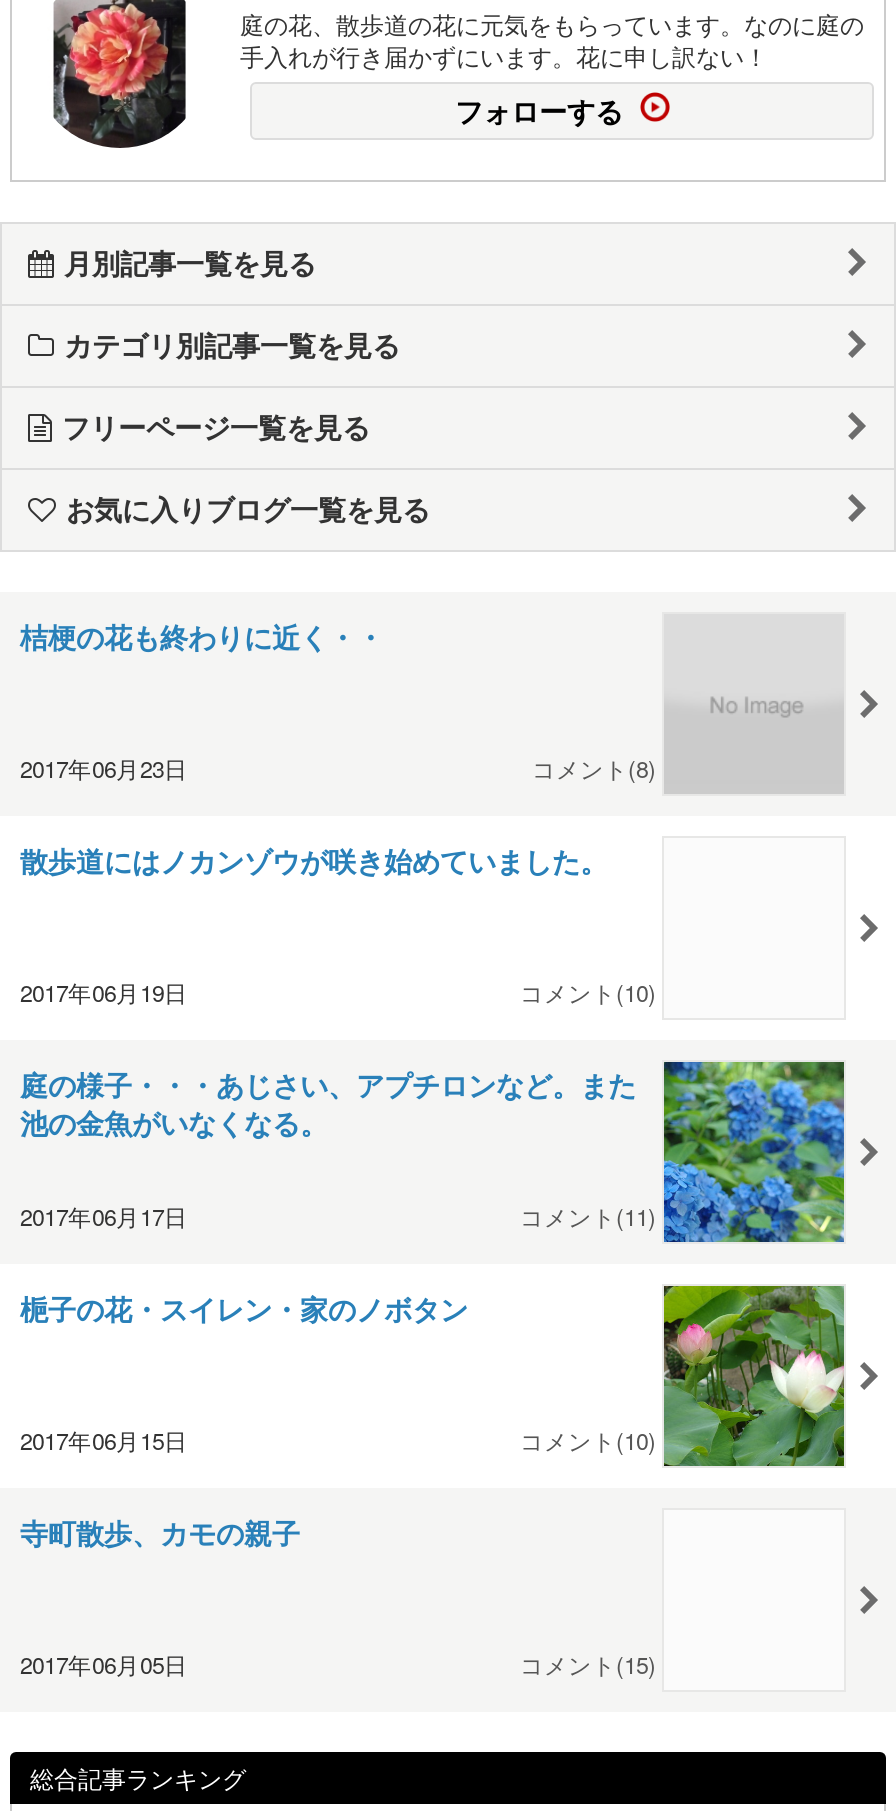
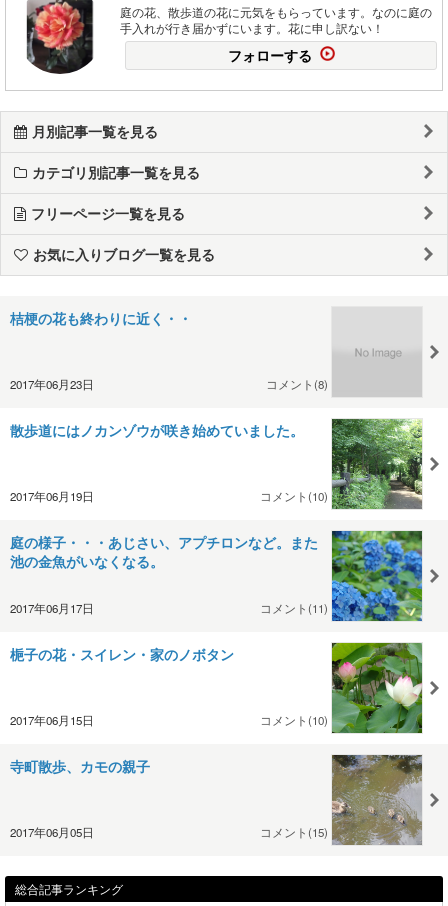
+ [image]

+ [image]
